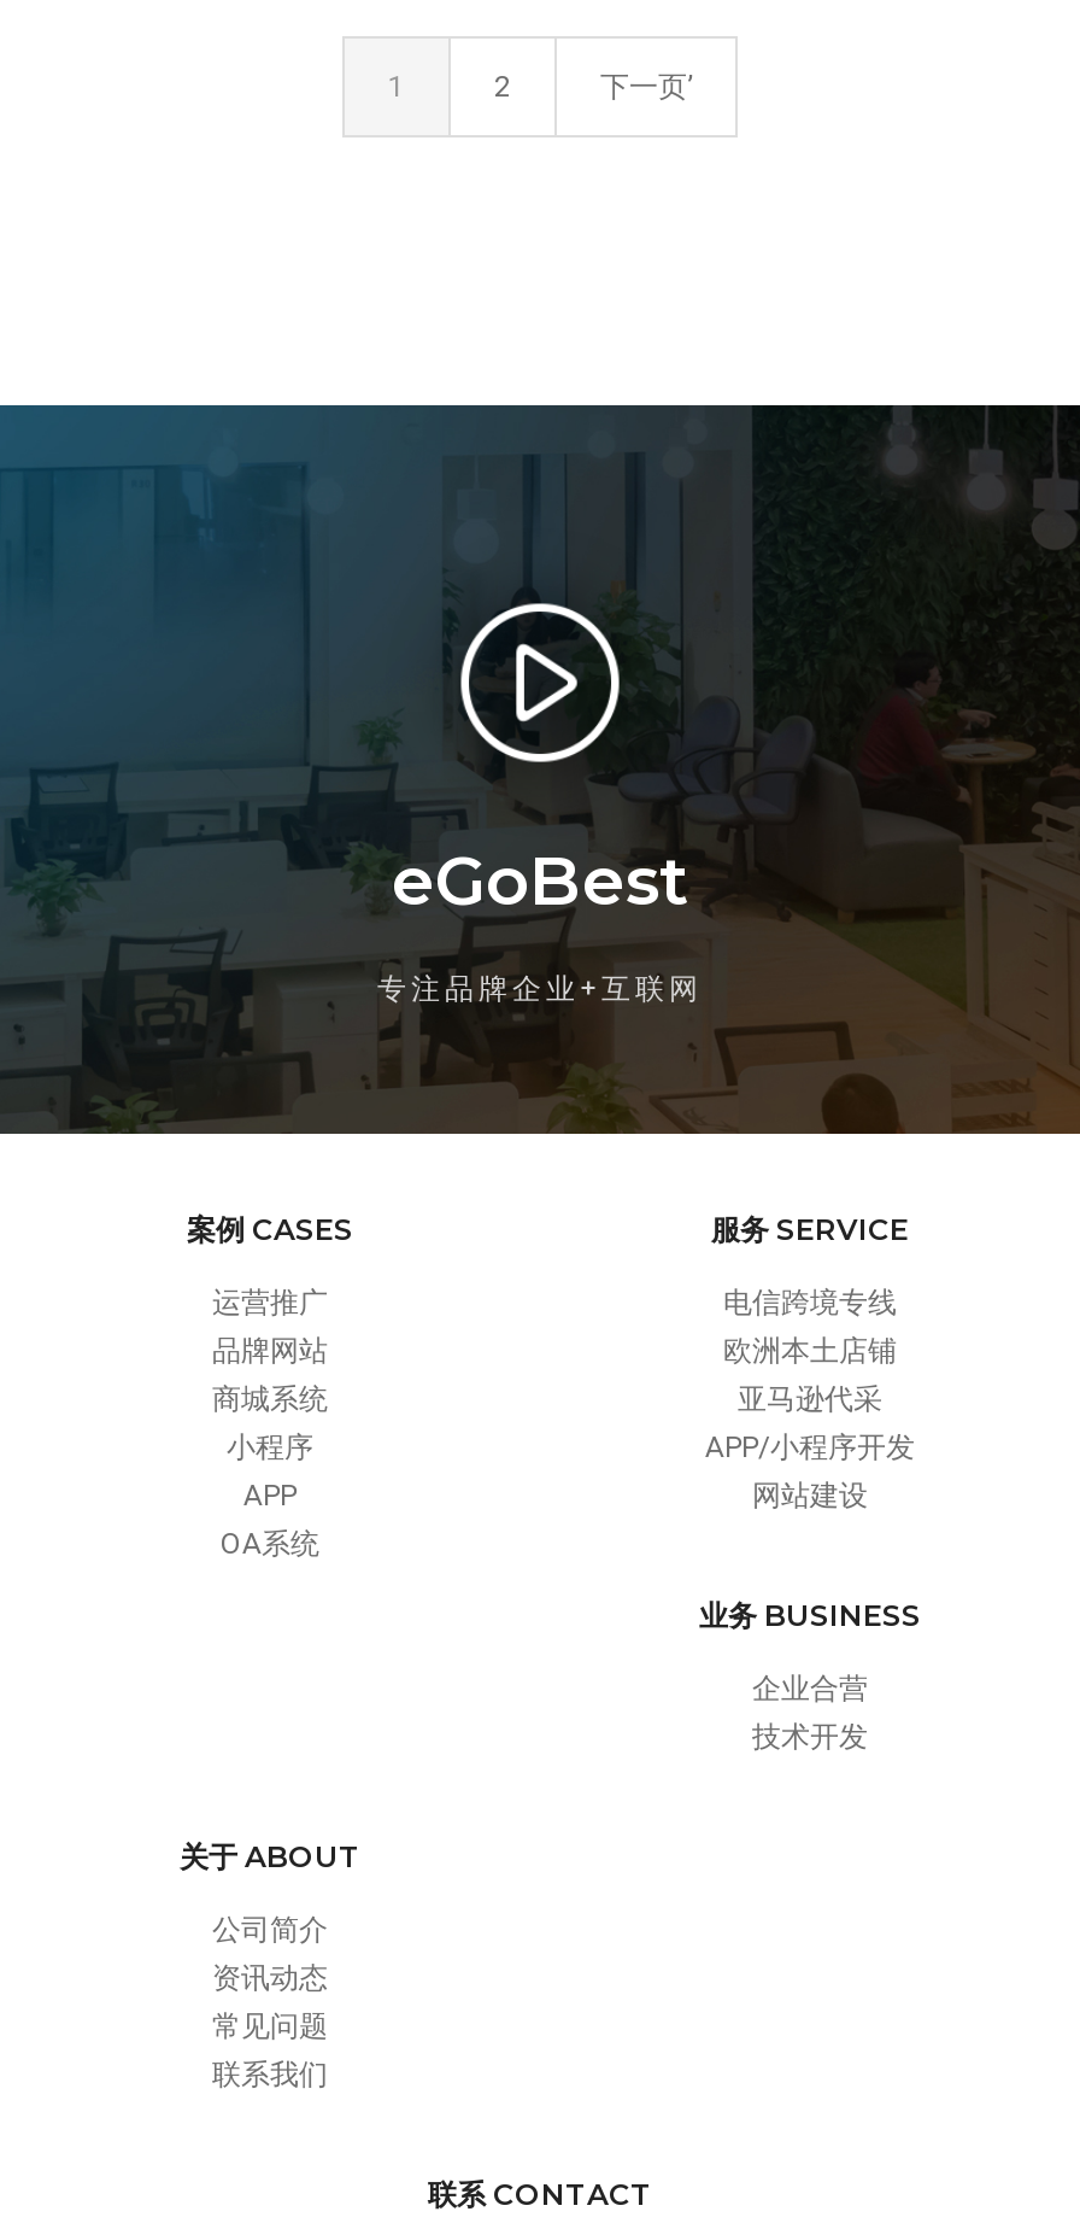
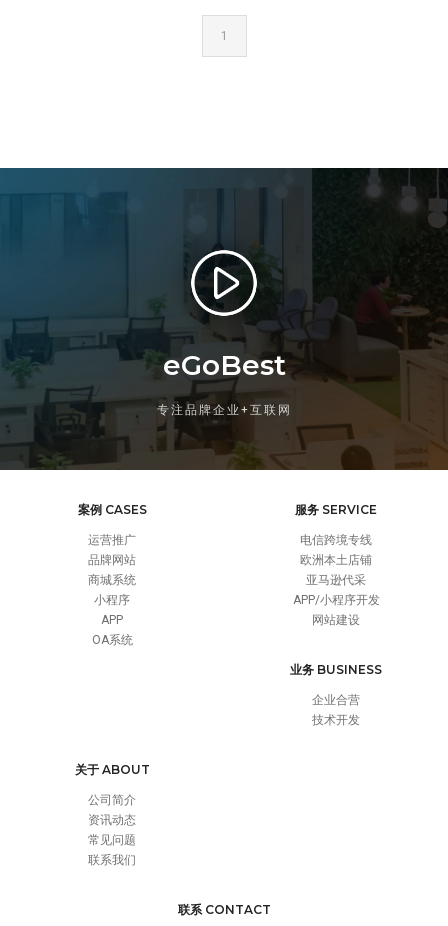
- 2
- 下一页’
